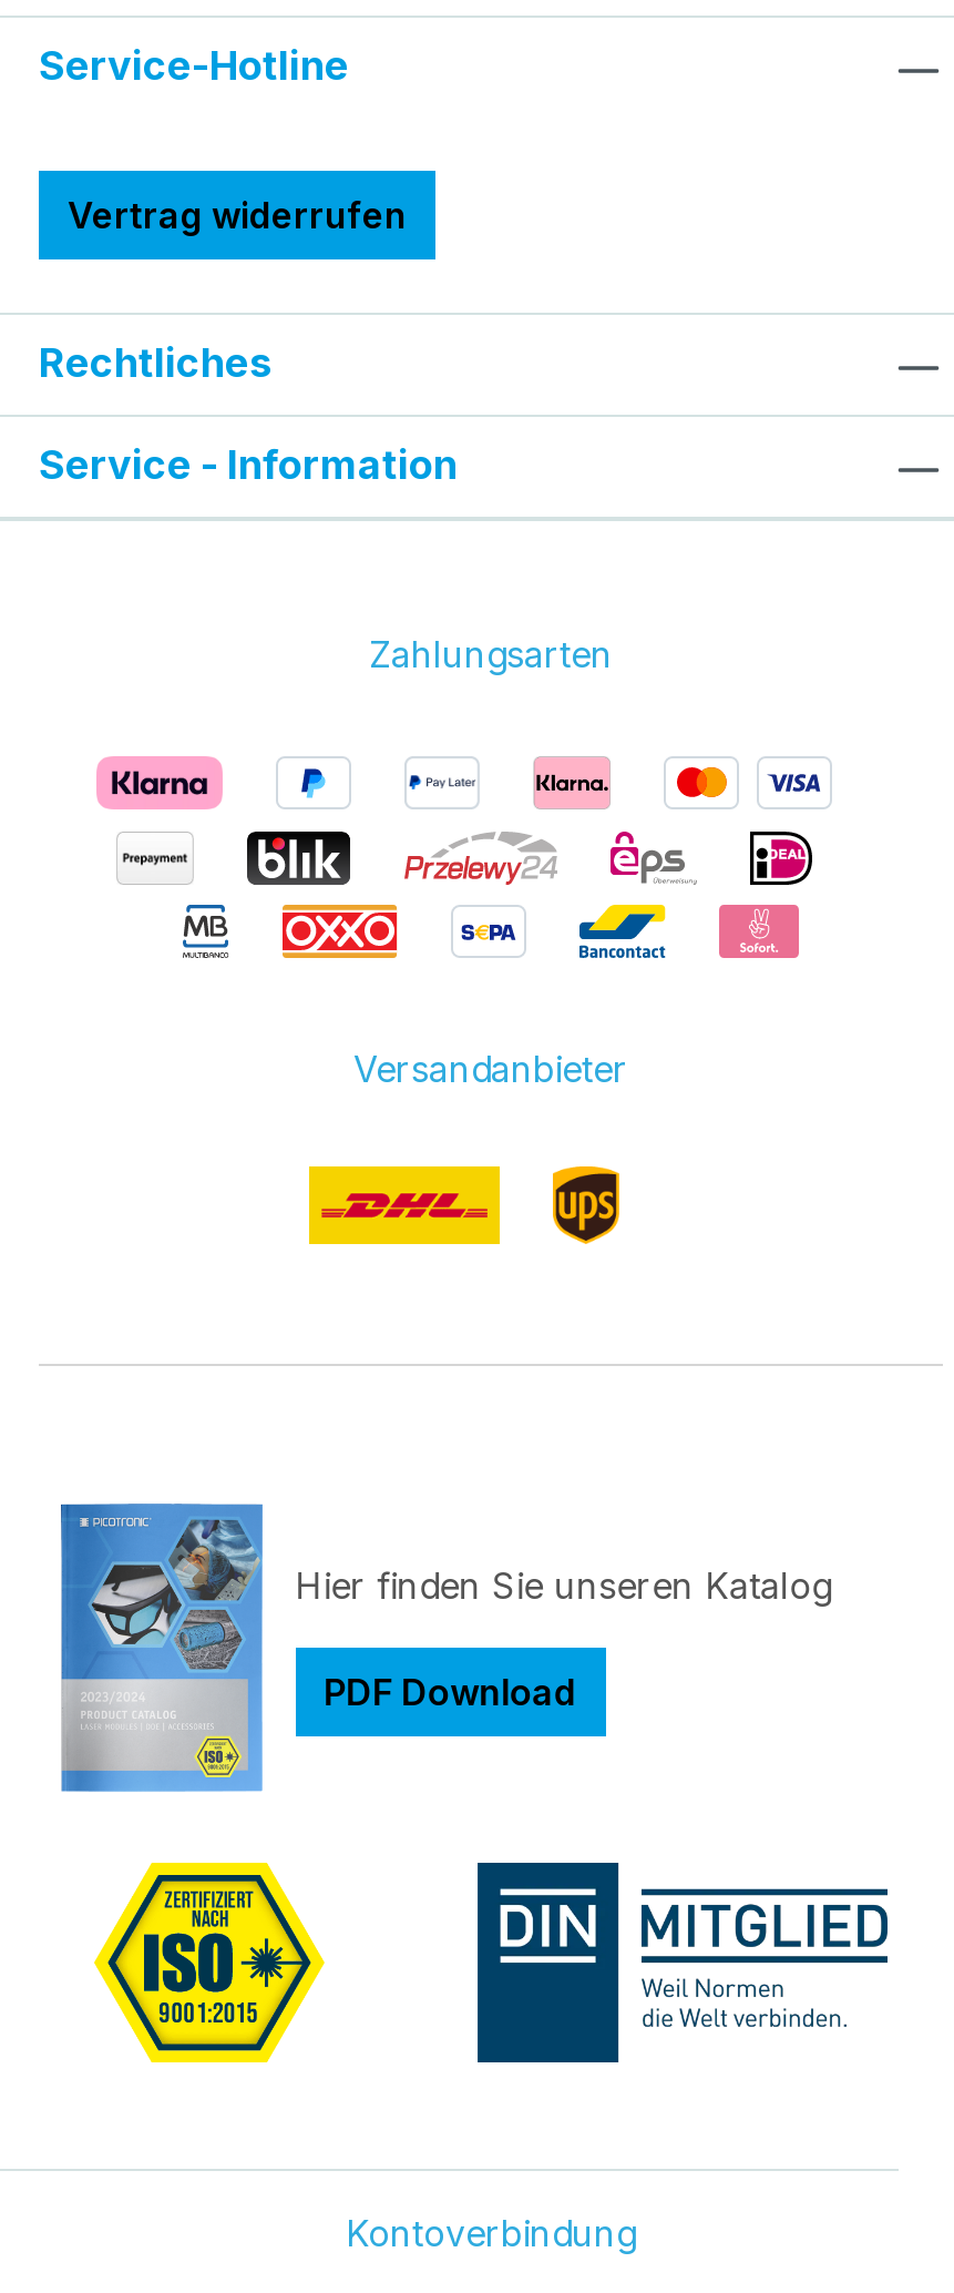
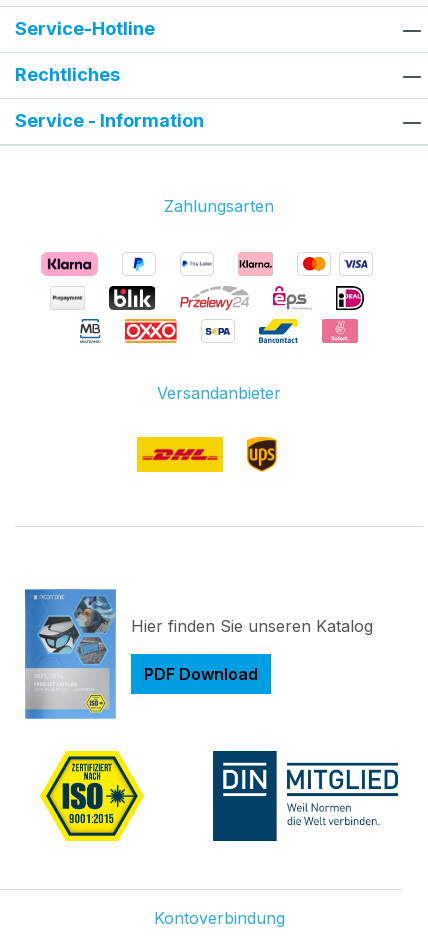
- Vertrag widerrufen
